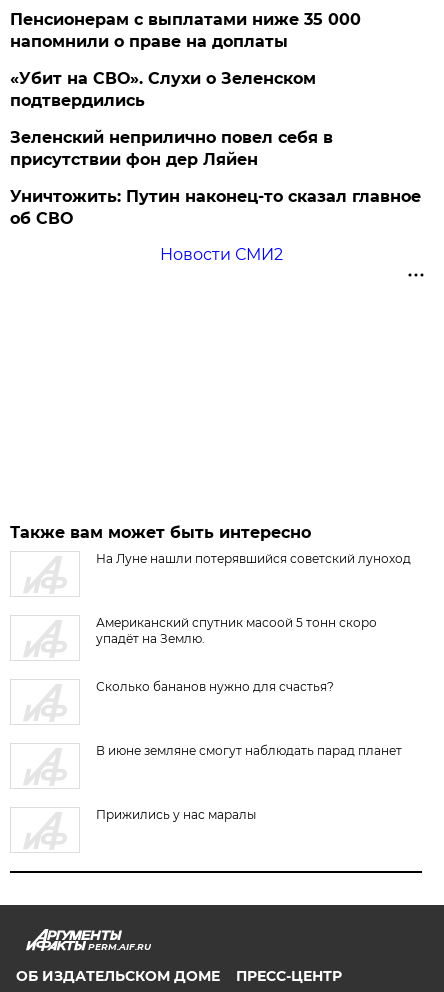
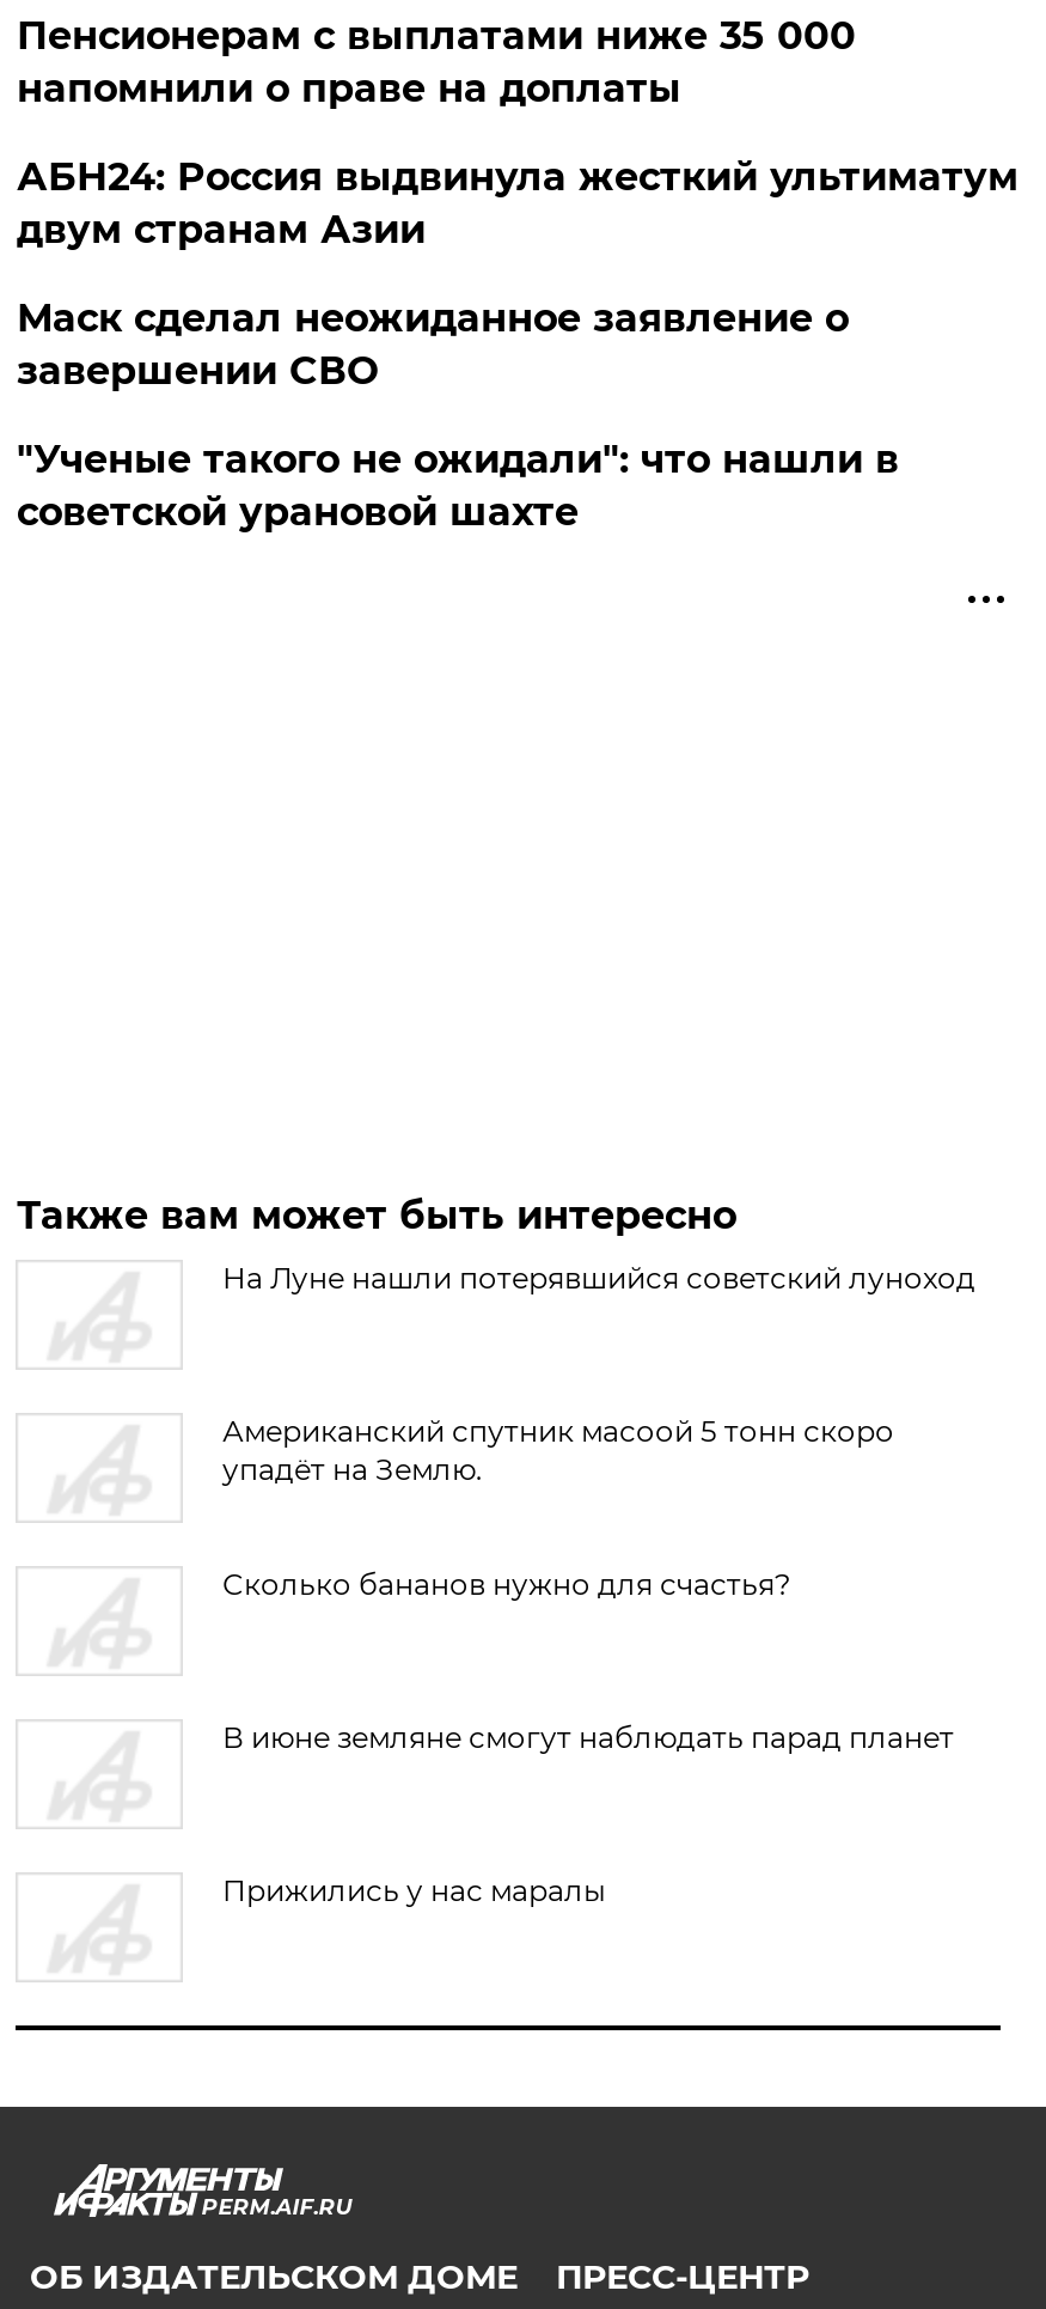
- «Убит на СВО». Слухи о Зеленском
- подтвердились
- Зеленский неприлично повел cебя в
- присутствии фон дер Ляйен
- Уничтожить: Путин наконец-то сказал главное
- об СВО
- Новости СМИ2
+ АБН24: Россия выдвинула жесткий ультиматум
+ двум странам Азии
+ Маск сделал неожиданное заявление о
+ завершении СВО
+ "Ученые такого не ожидали": что нашли в
+ советской урановой шахте
